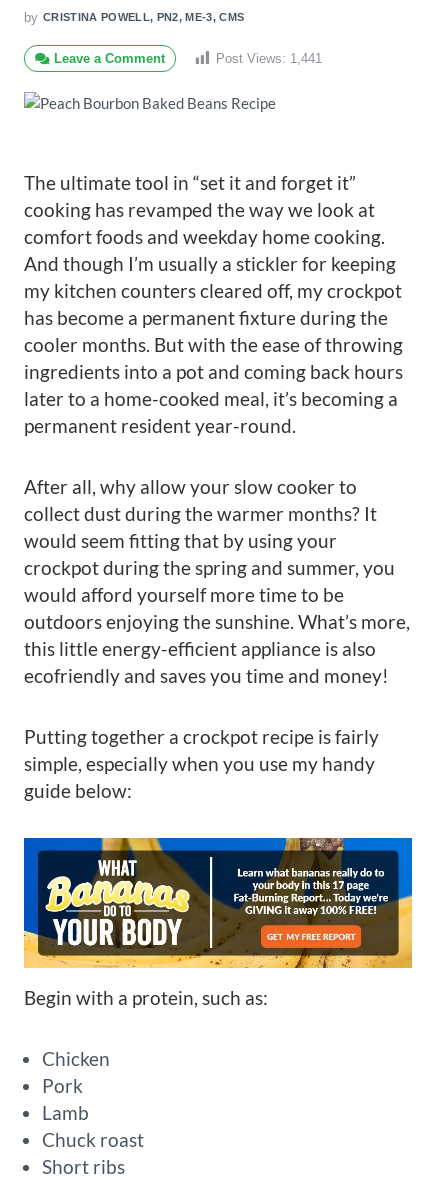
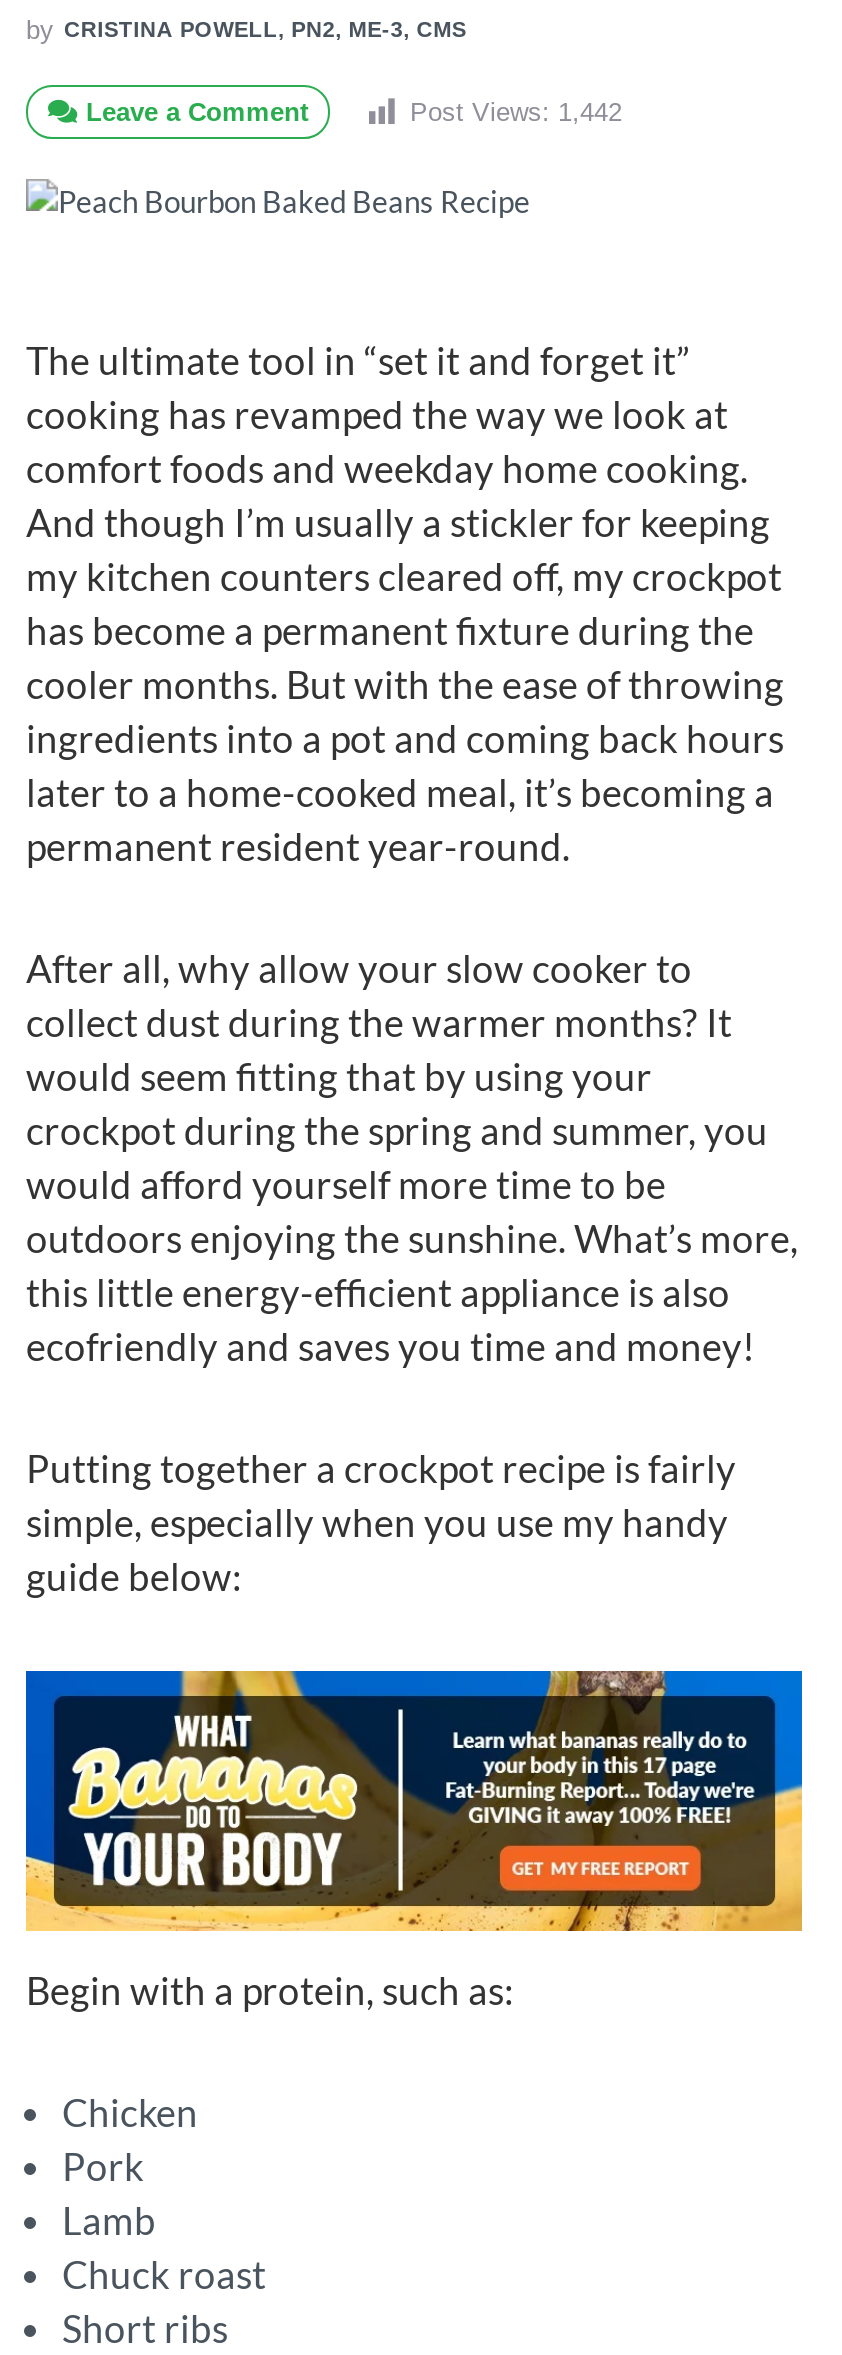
- Post Views: 1,441
+ Post Views: 1,442
